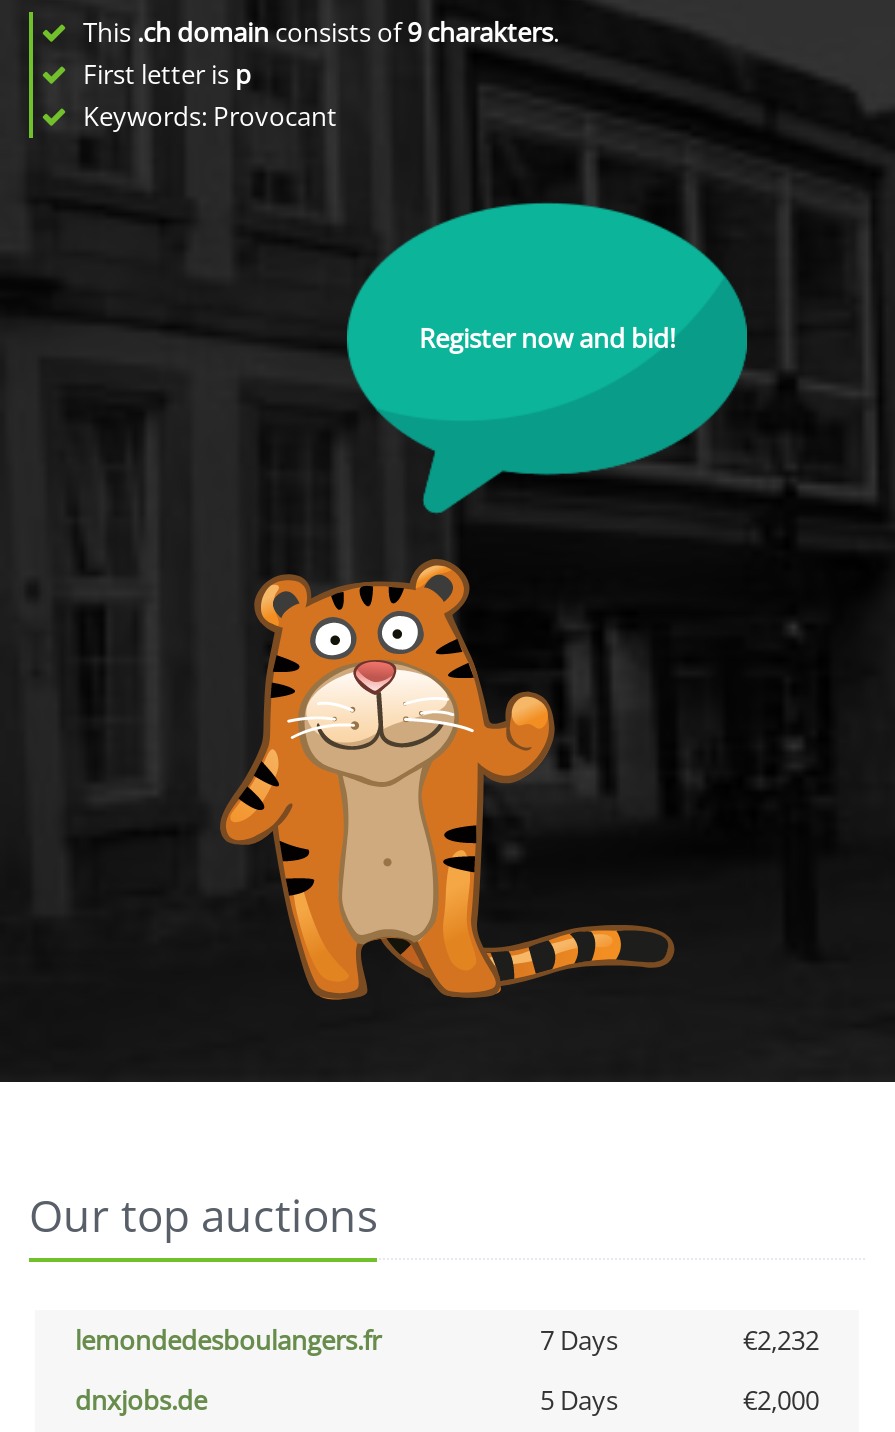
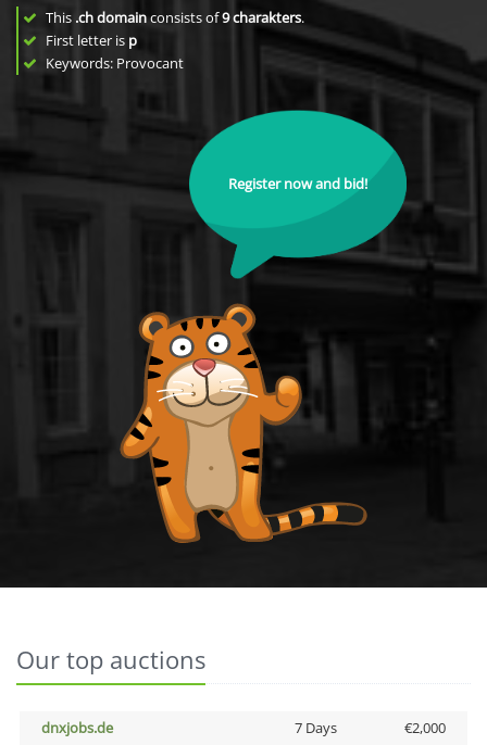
- lemondedesboulangers.fr
- 7 Days
- €2,232

- 5 Days
+ 7 Days
